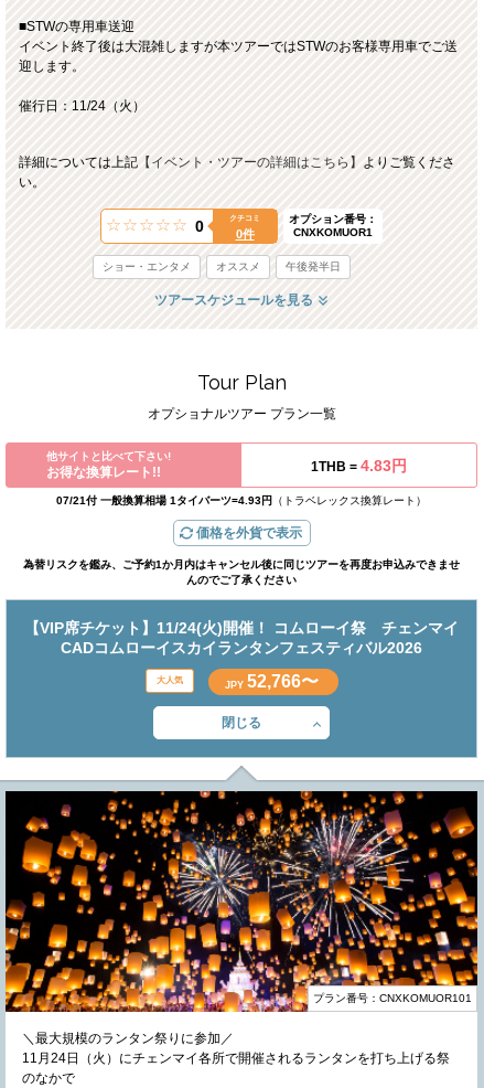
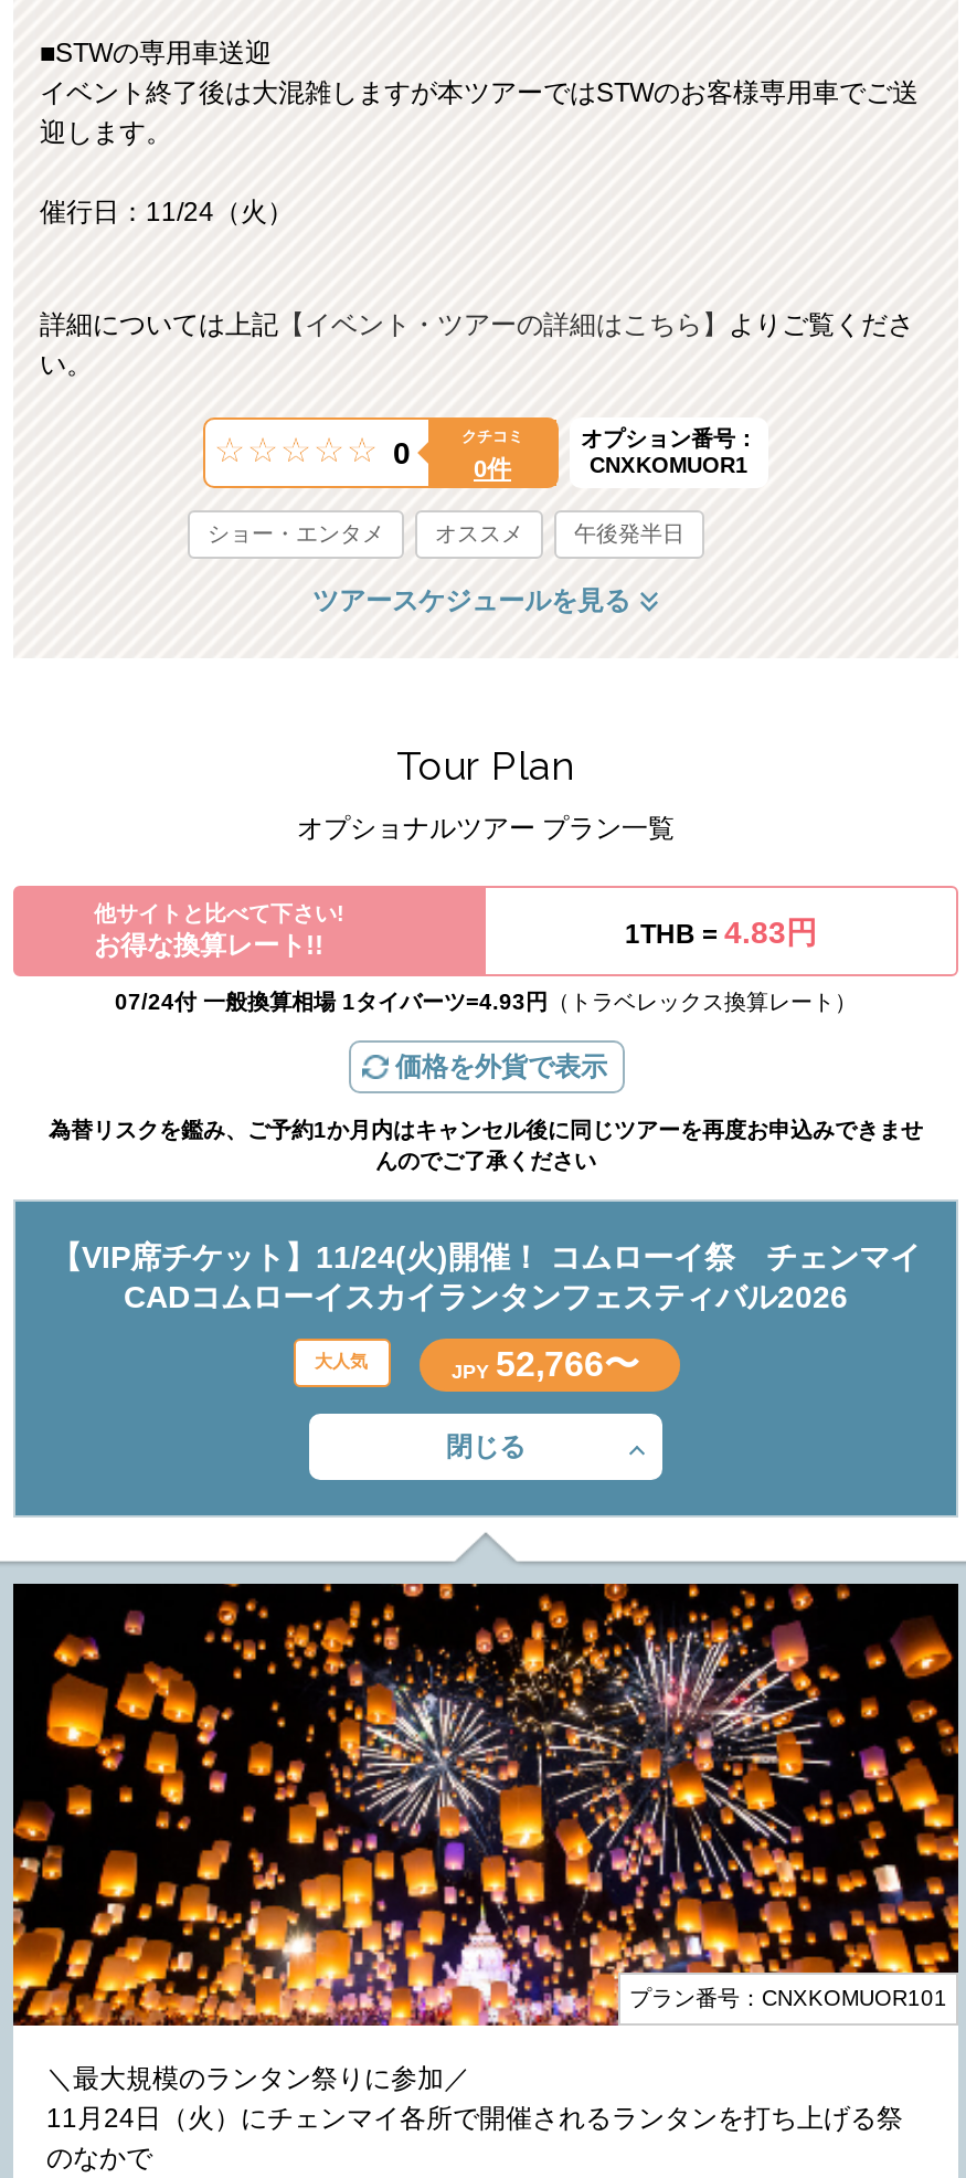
- 07/21付 一般換算相場 1タイバーツ=4.93円（トラベレックス換算レート）
+ 07/24付 一般換算相場 1タイバーツ=4.93円（トラベレックス換算レート）
